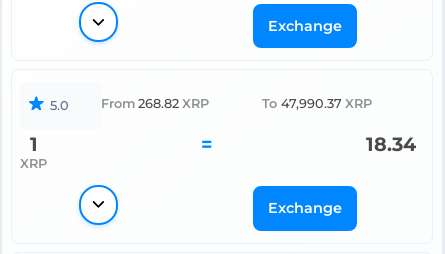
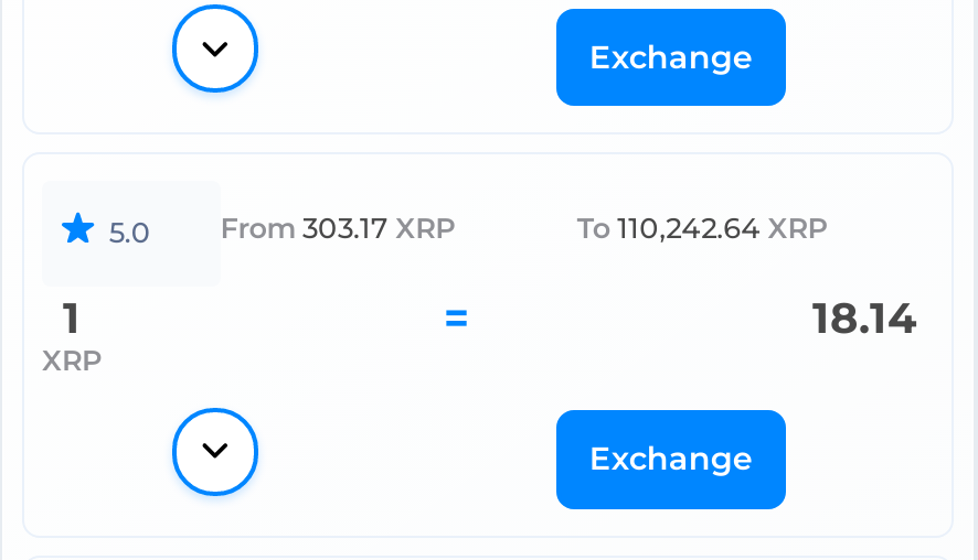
- From 268.82 XRP
+ From 303.17 XRP

- To 47,990.37 XRP
+ To 110,242.64 XRP

- 18.34
+ 18.14
